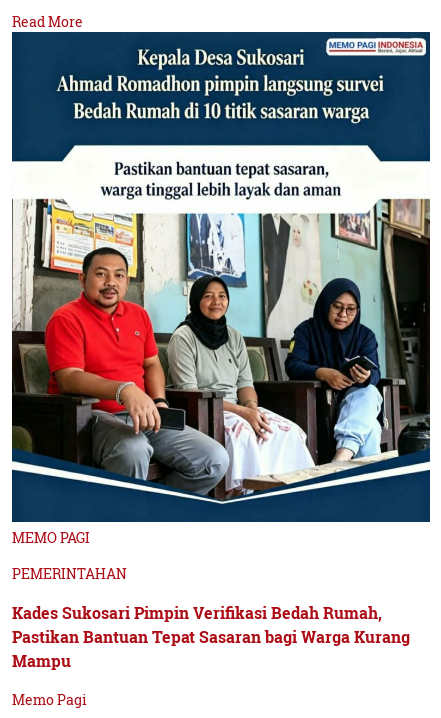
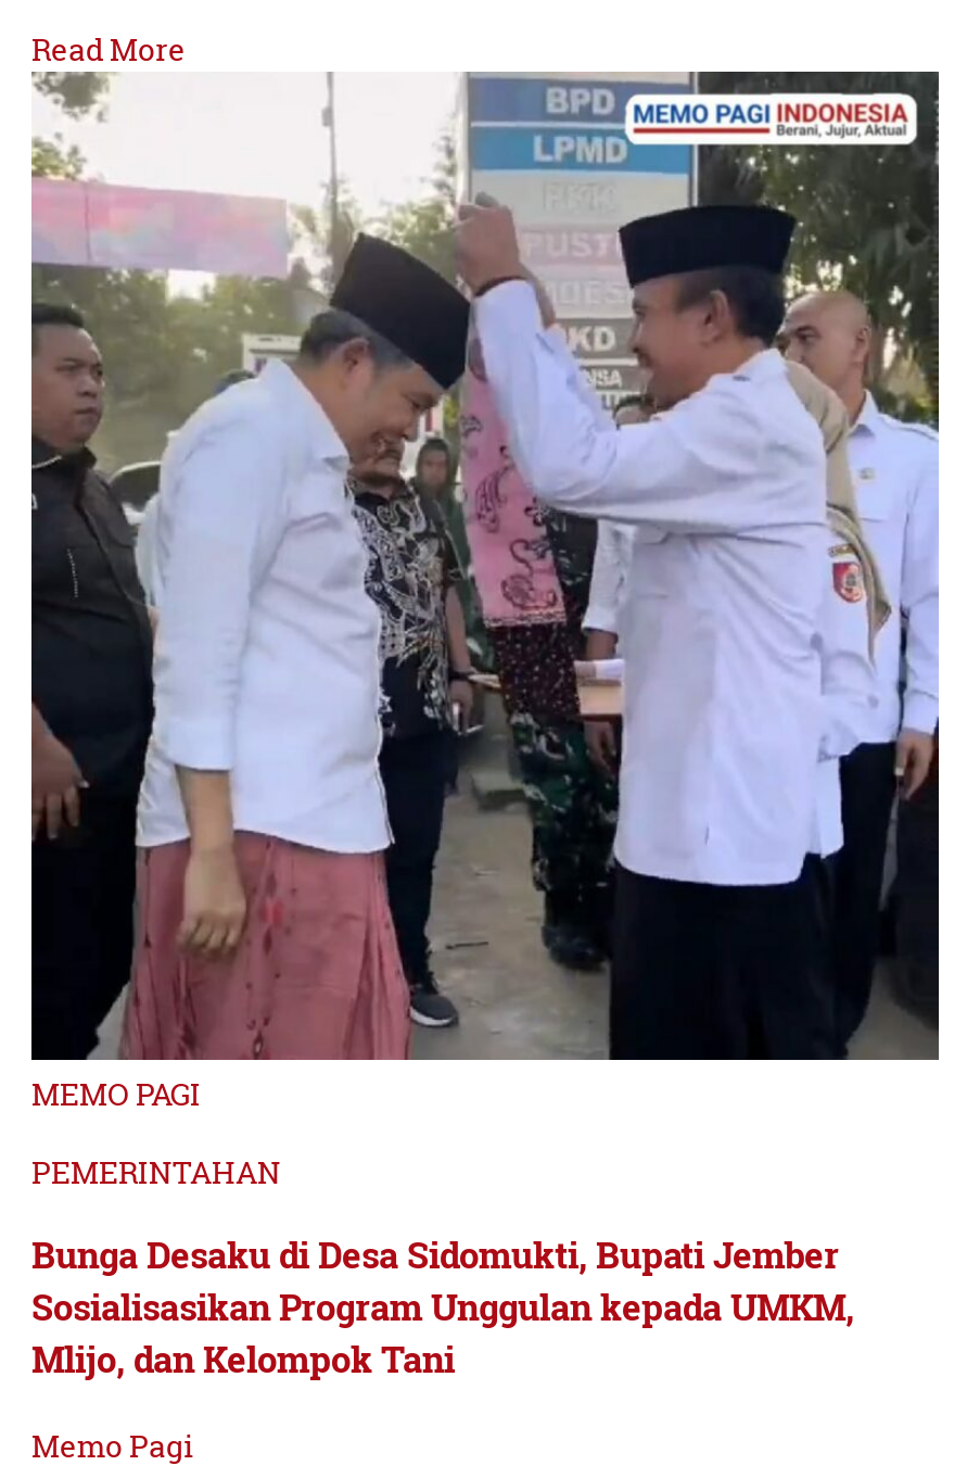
- [image]
+ [image]

- Kades Sukosari Pimpin Verifikasi Bedah Rumah,
- Pastikan Bantuan Tepat Sasaran bagi Warga Kurang
- Mampu
+ Bunga Desaku di Desa Sidomukti, Bupati Jember
+ Sosialisasikan Program Unggulan kepada UMKM,
+ Mlijo, dan Kelompok Tani
